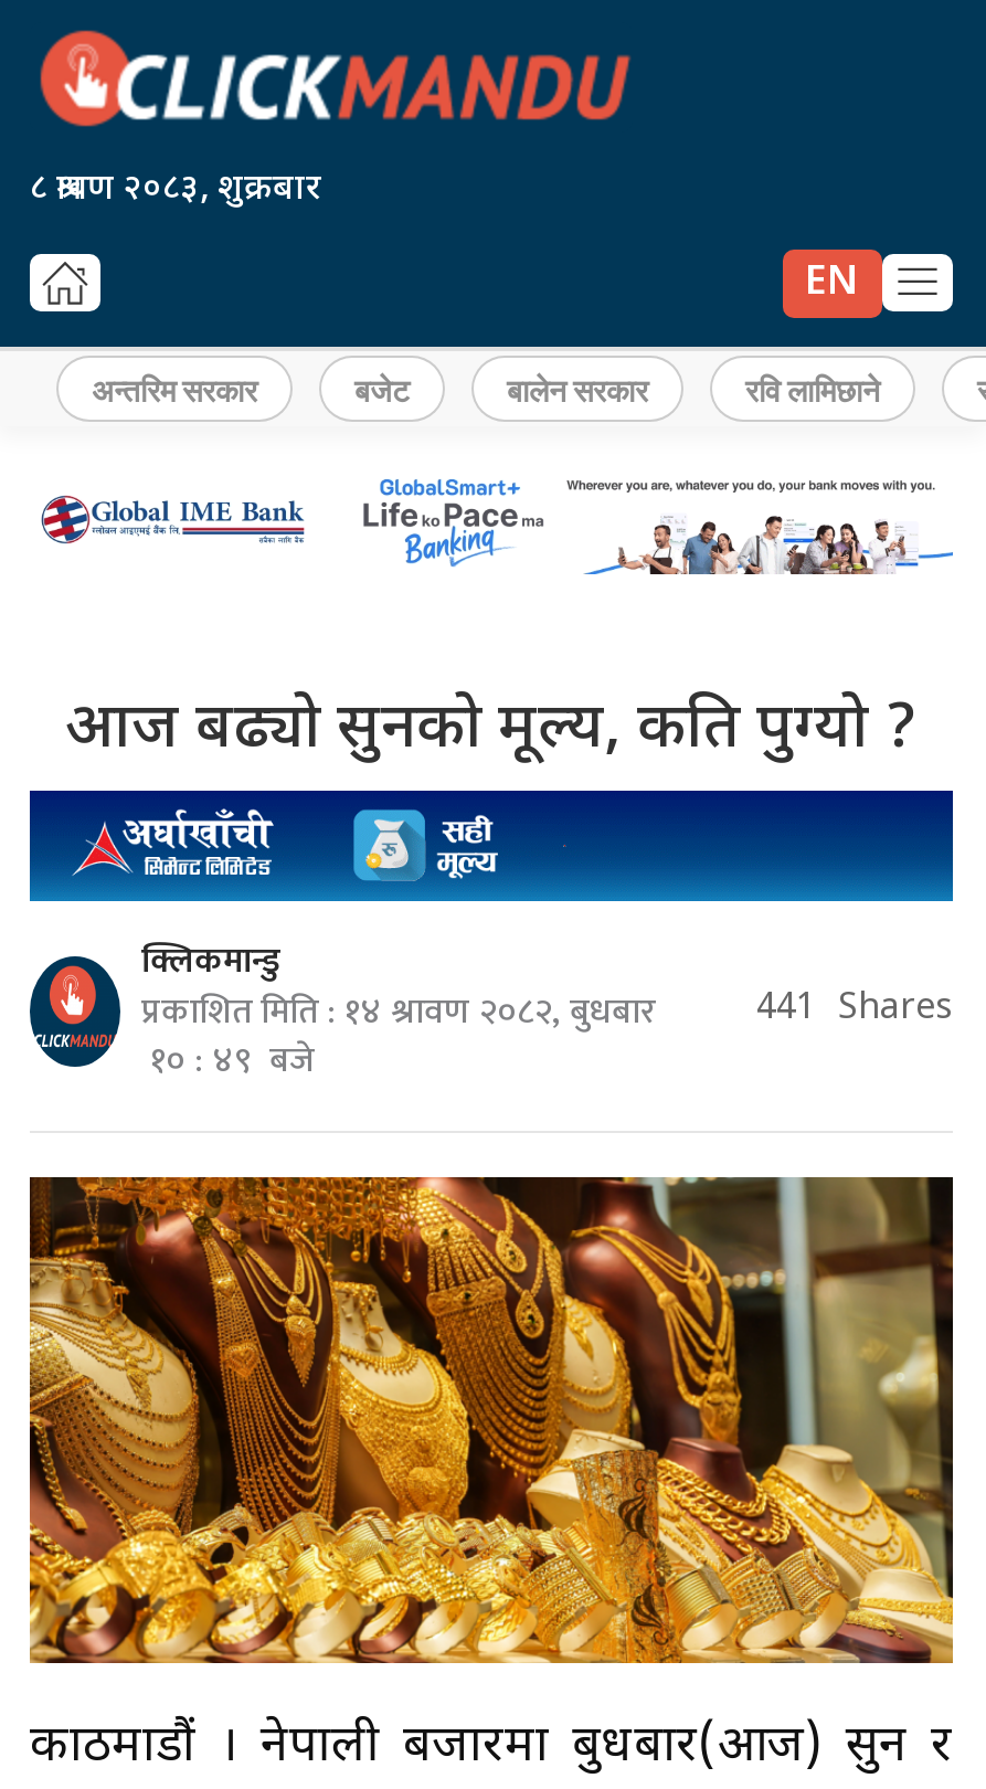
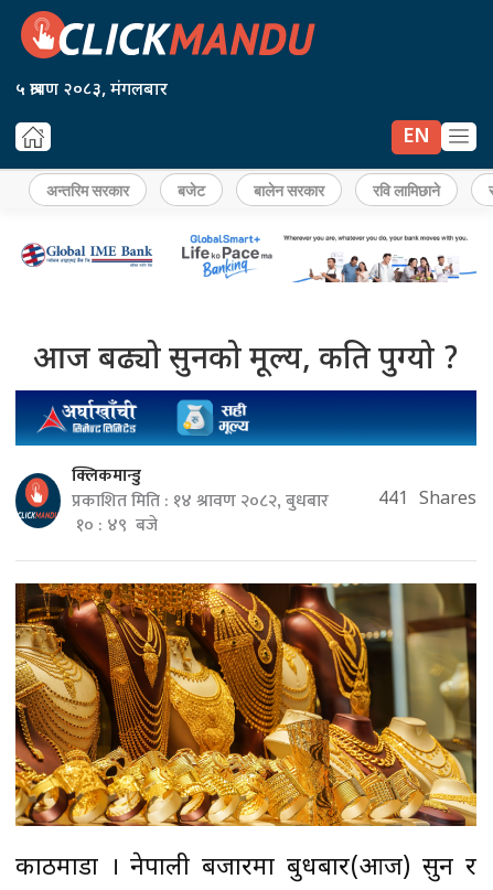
- ८ श्रावण २०८३, शुक्रबार
+ ५ श्रावण २०८३, मंगलबार
